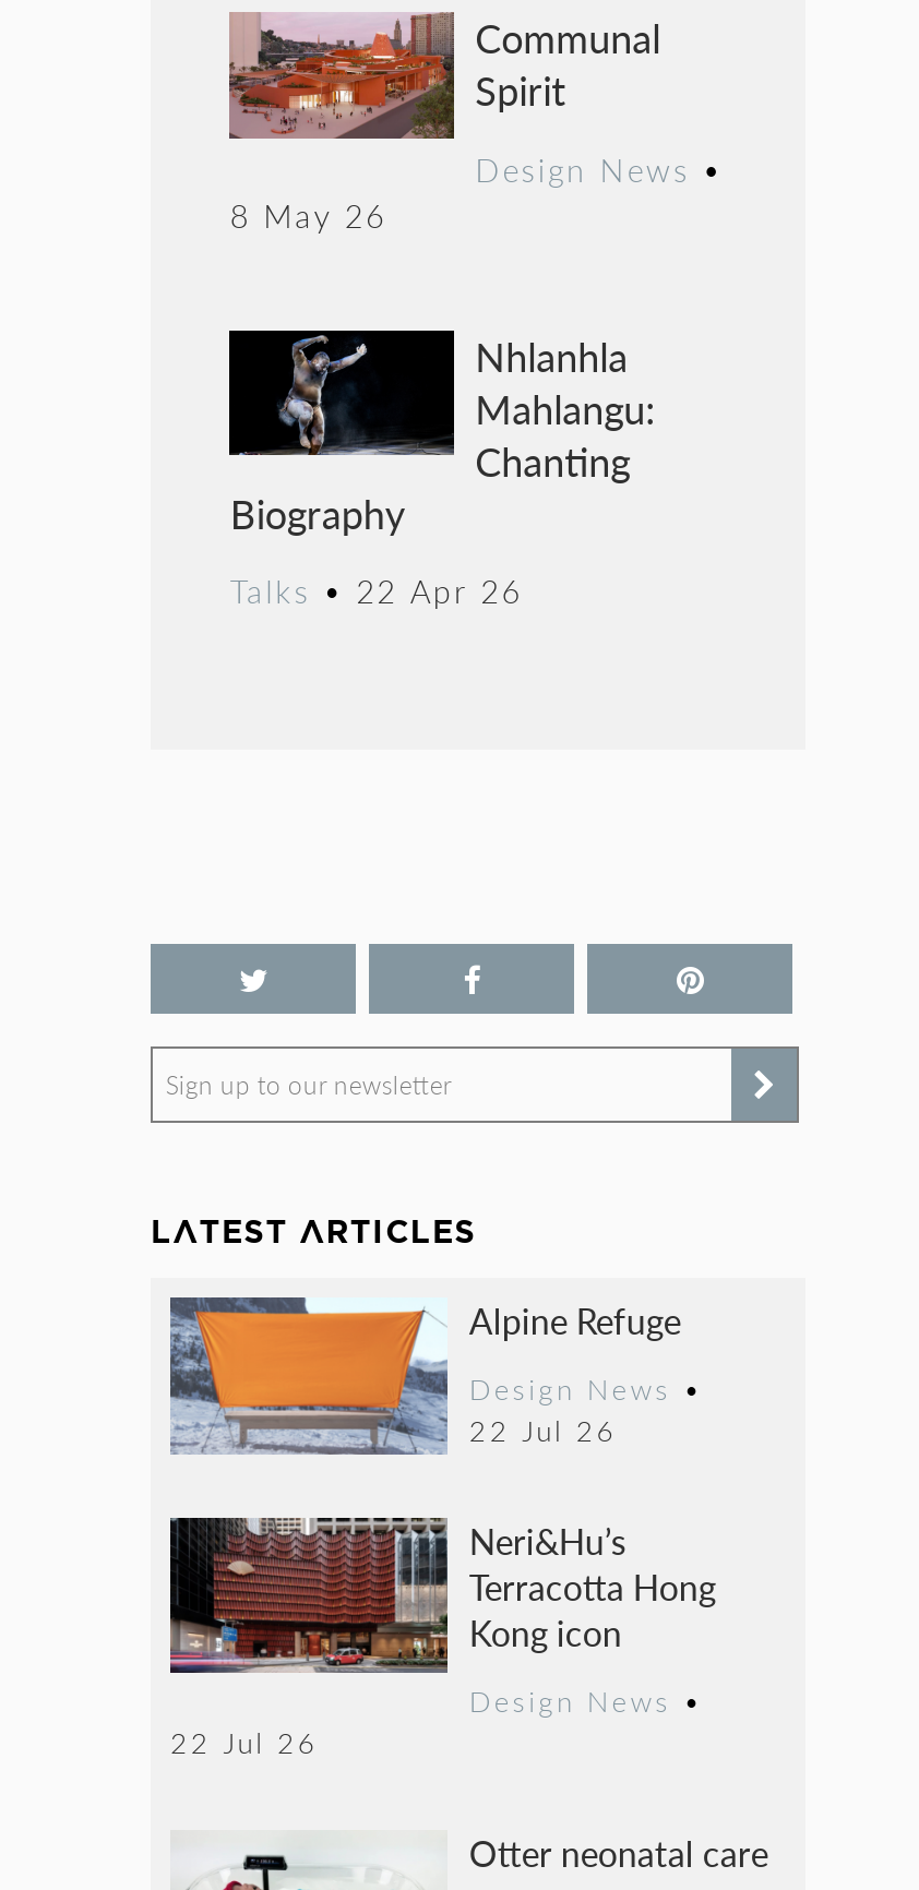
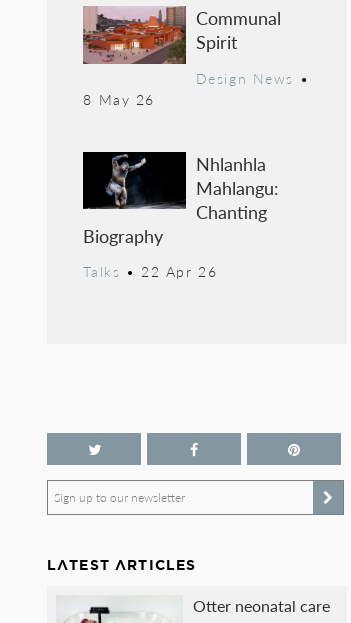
- [image]
- Alpine Refuge
- Design News •
- 22 Jul 26
- Neri&Hu’s
- Terracotta Hong
- Kong icon
- Design News •
- 22 Jul 26

- [image]
